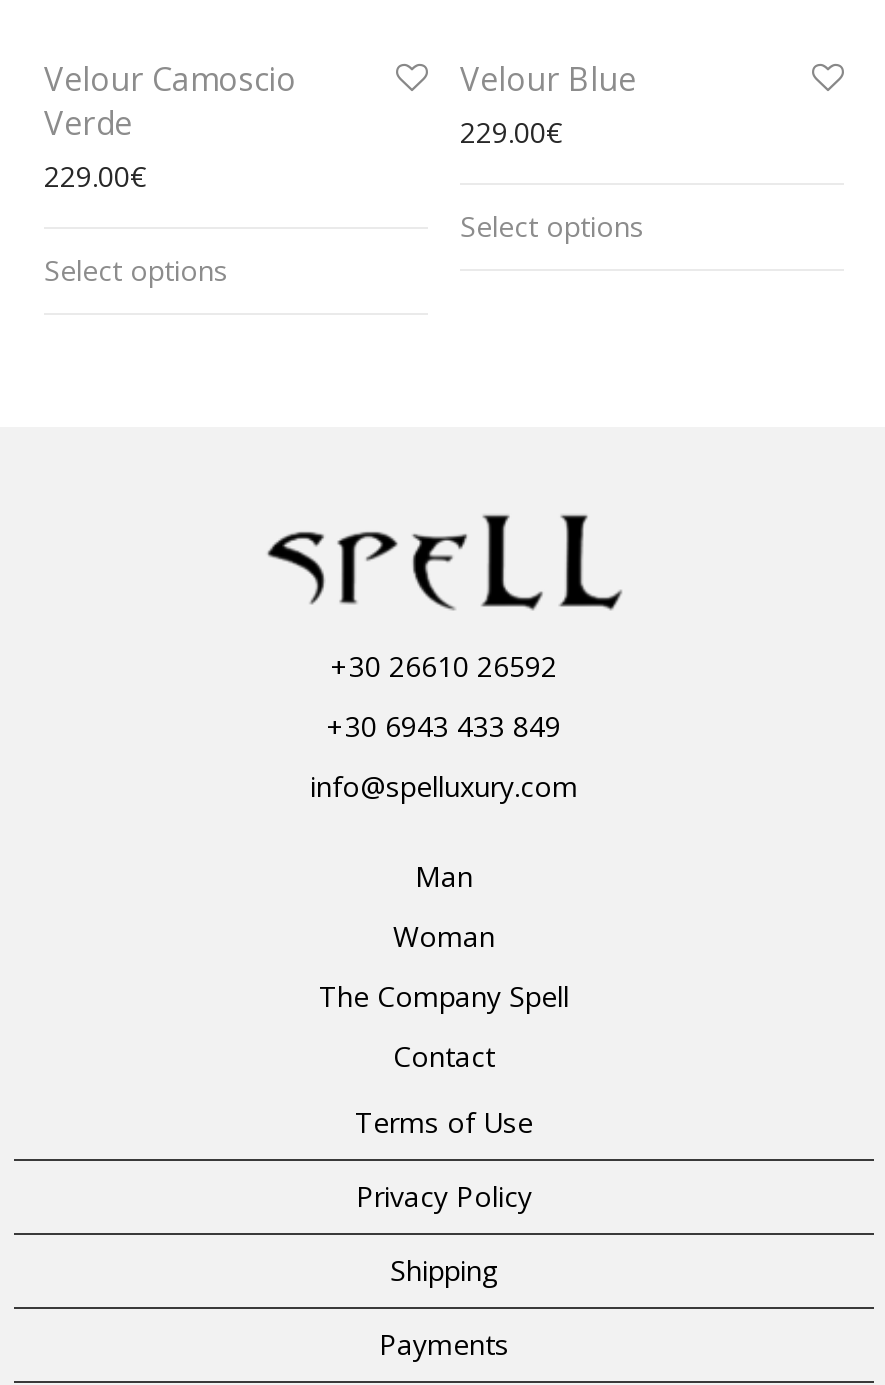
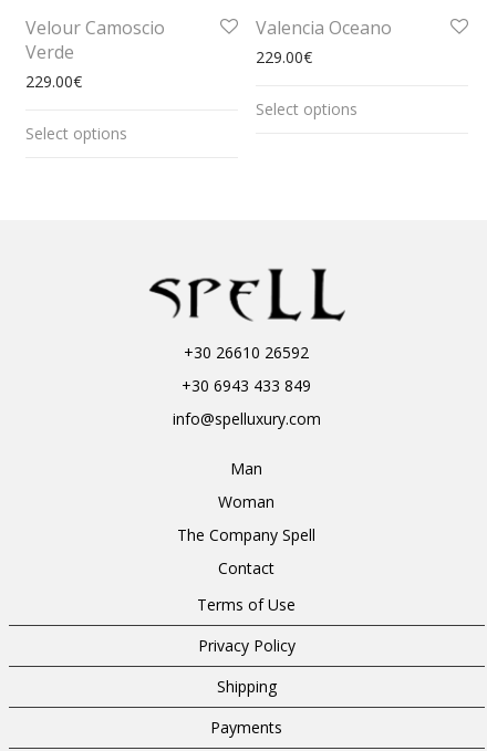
- Velour Blue
+ Valencia Oceano
